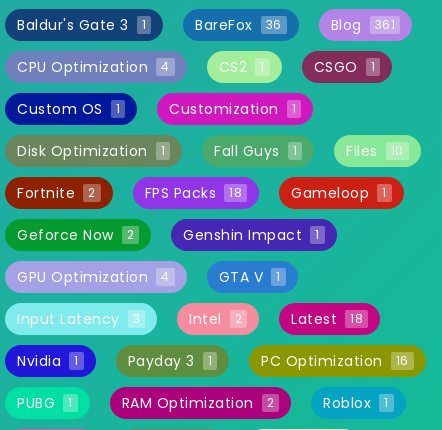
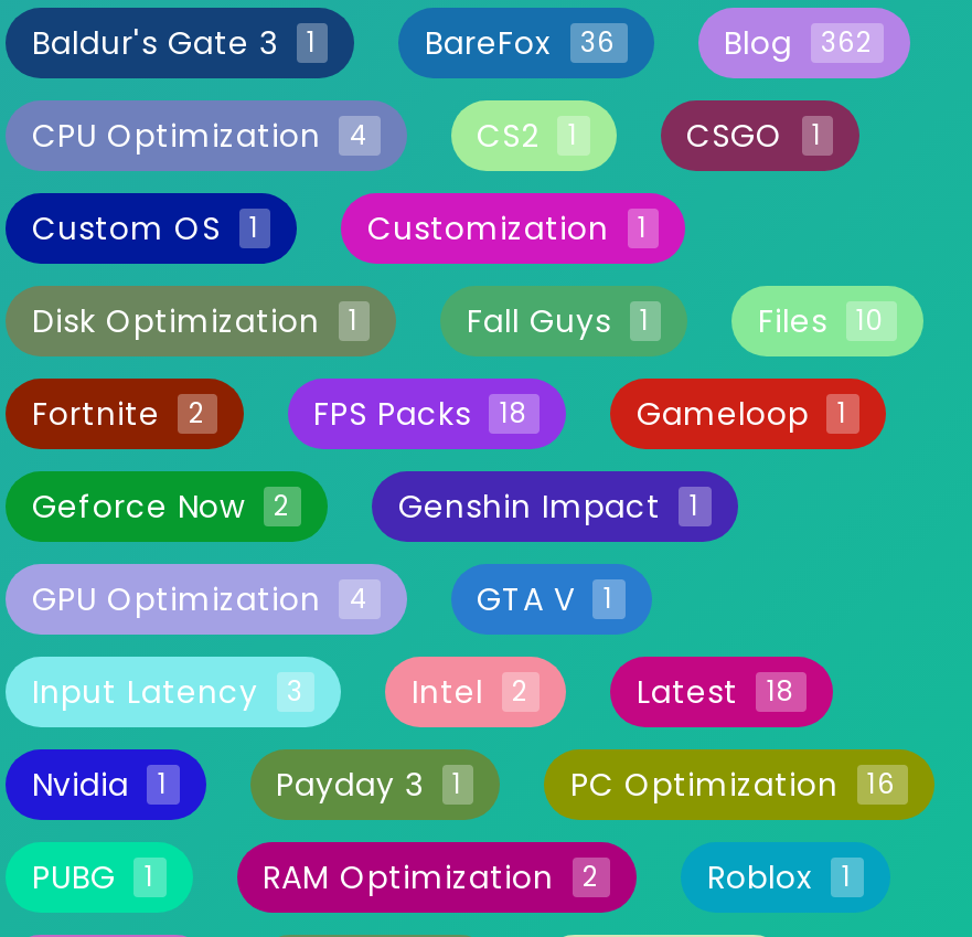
- Blog 361
+ Blog 362
